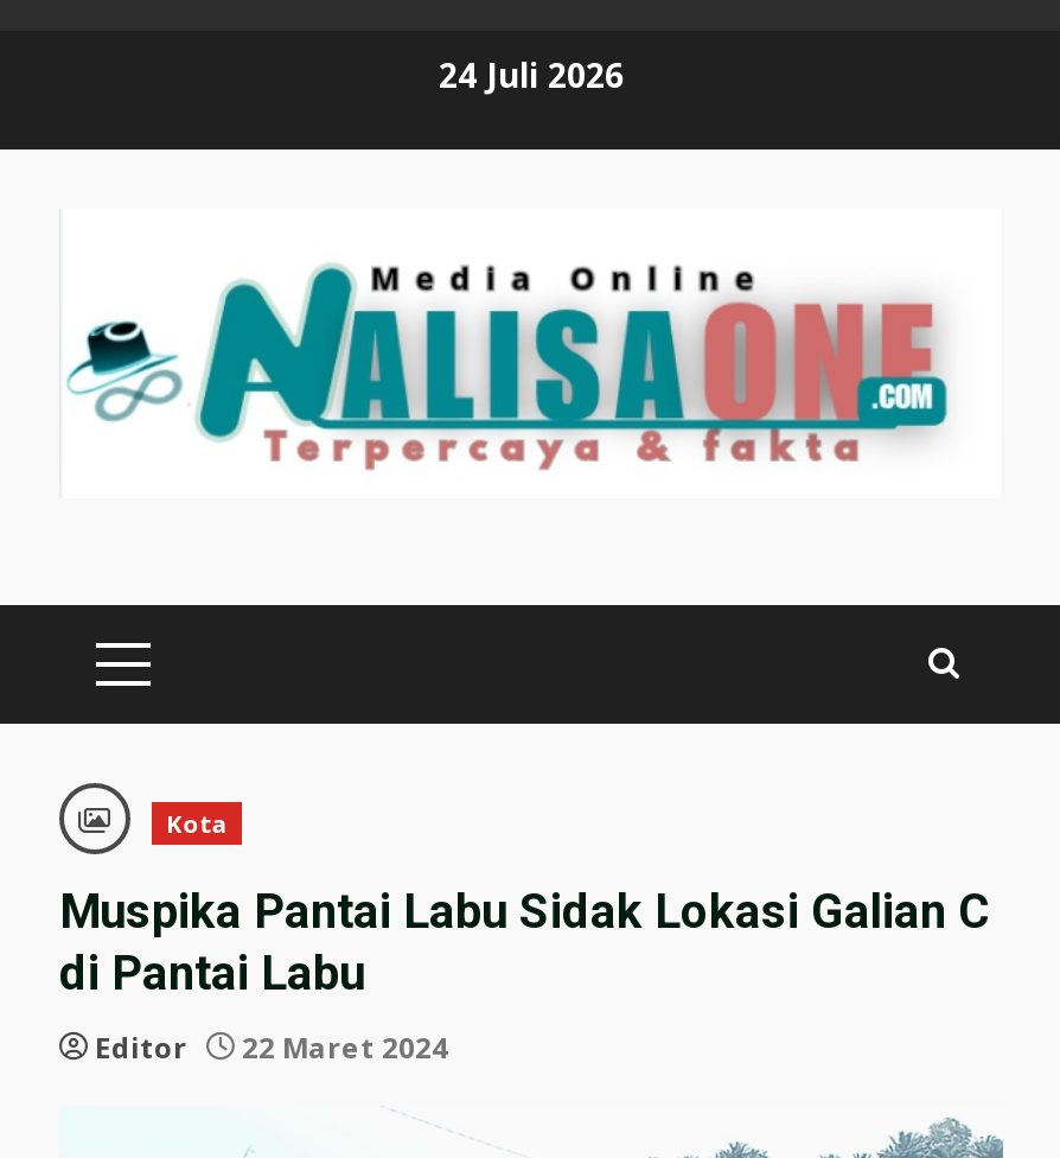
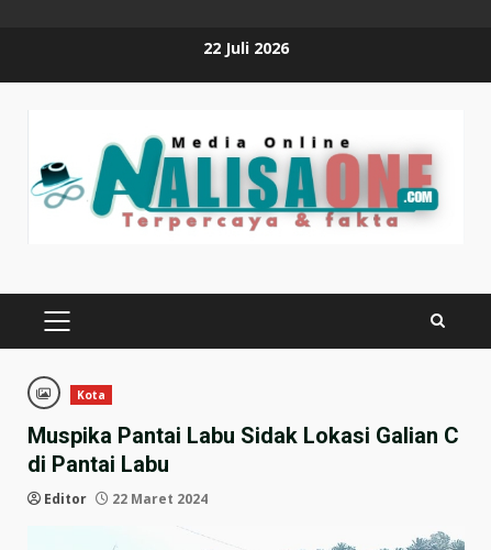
- 24 Juli 2026
+ 22 Juli 2026
